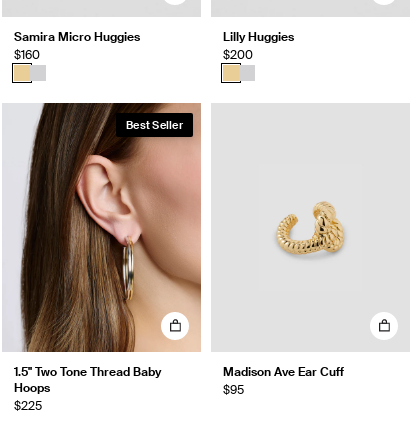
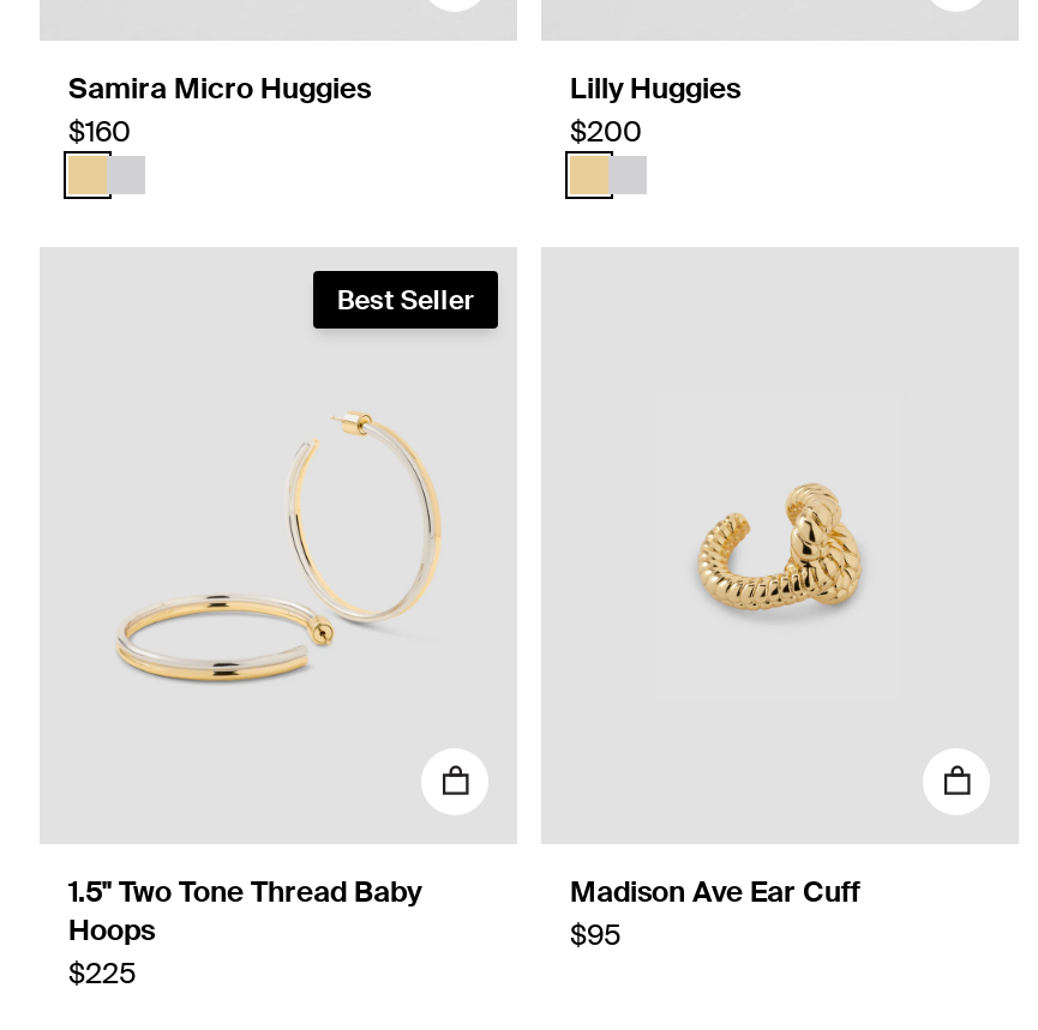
- [image]
+ [image]
